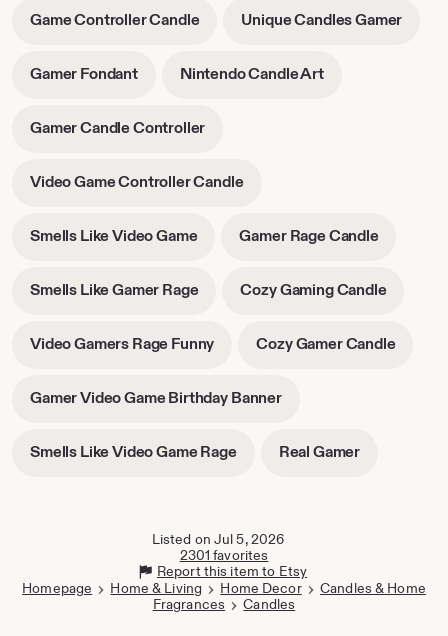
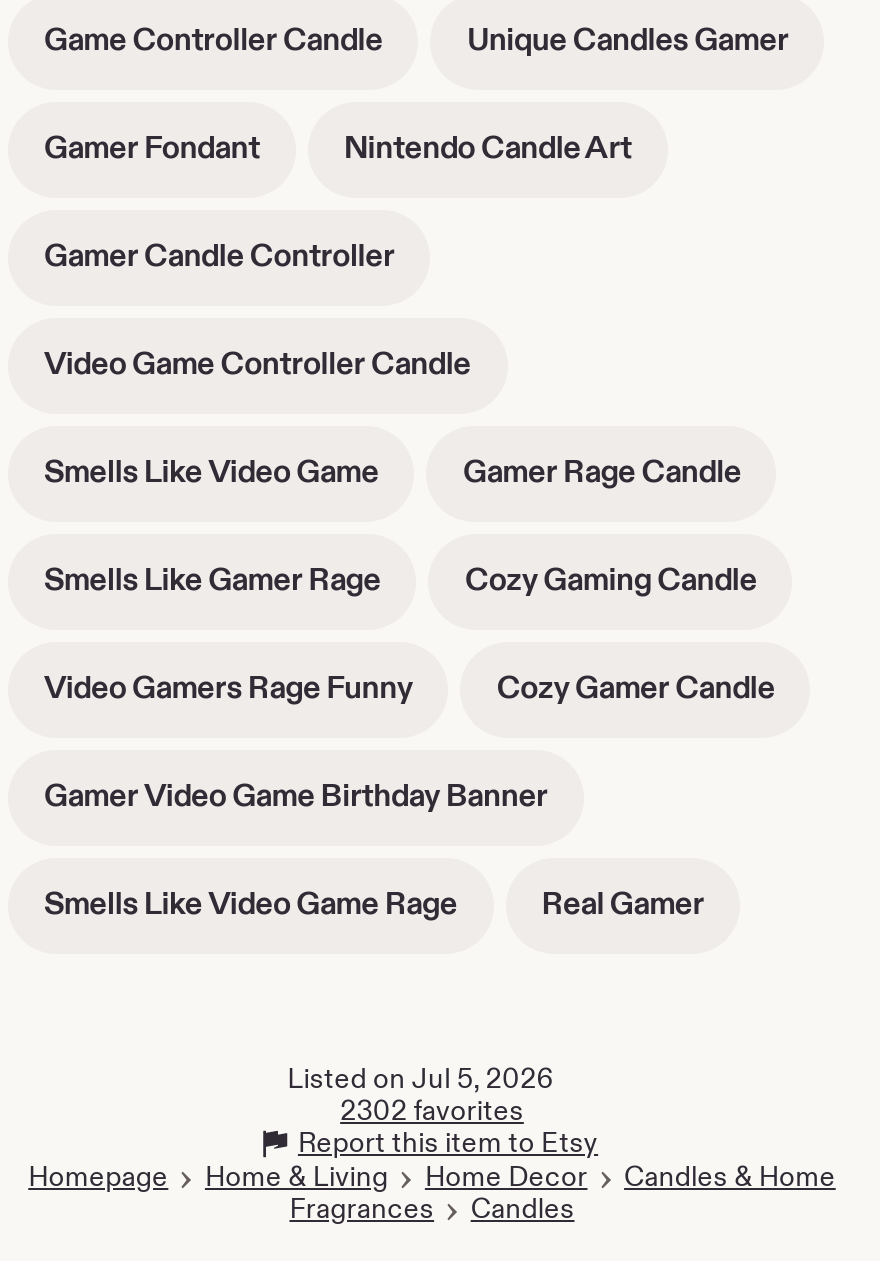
- 2301 favorites
+ 2302 favorites
